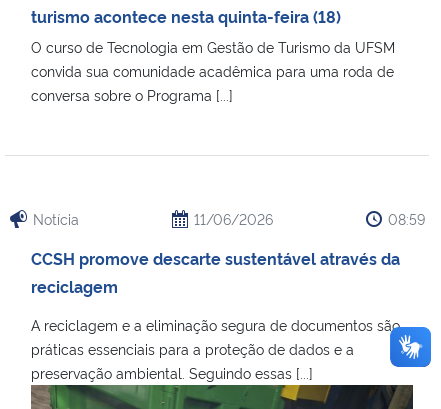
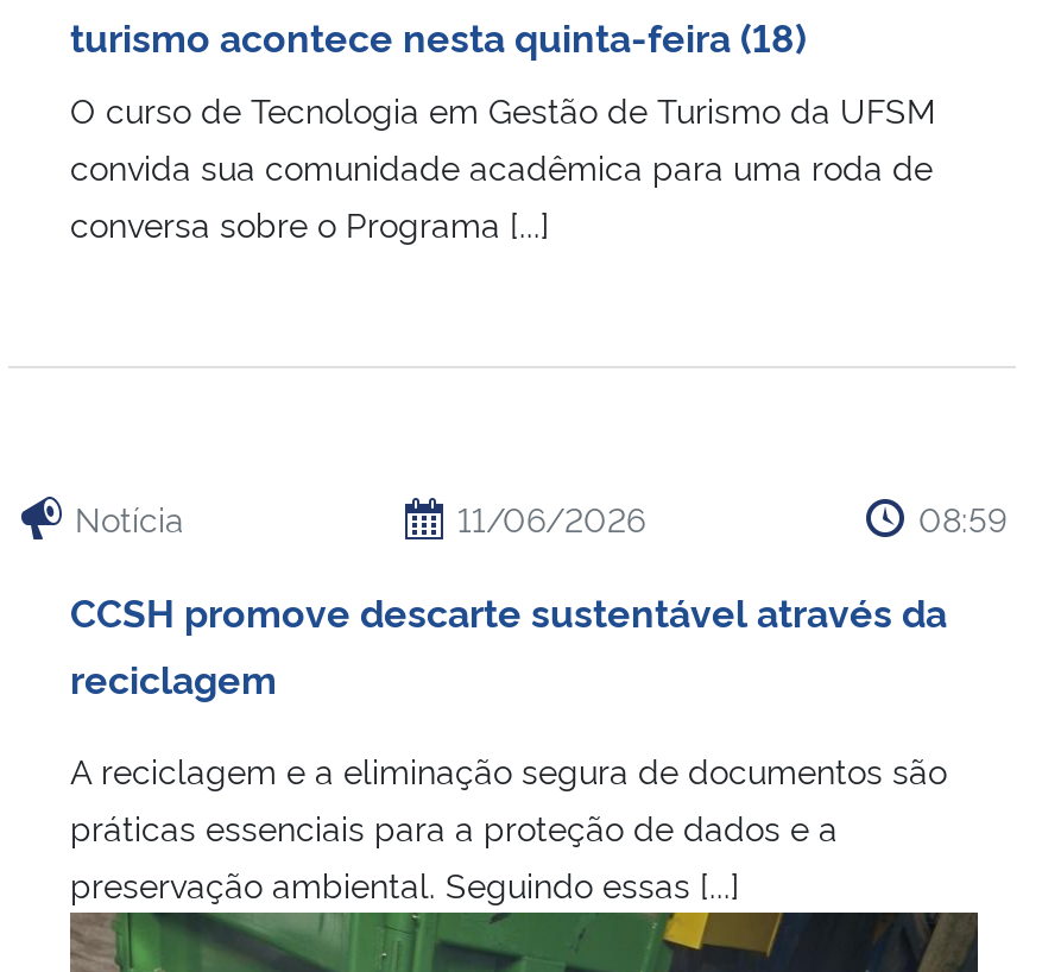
- [image]
